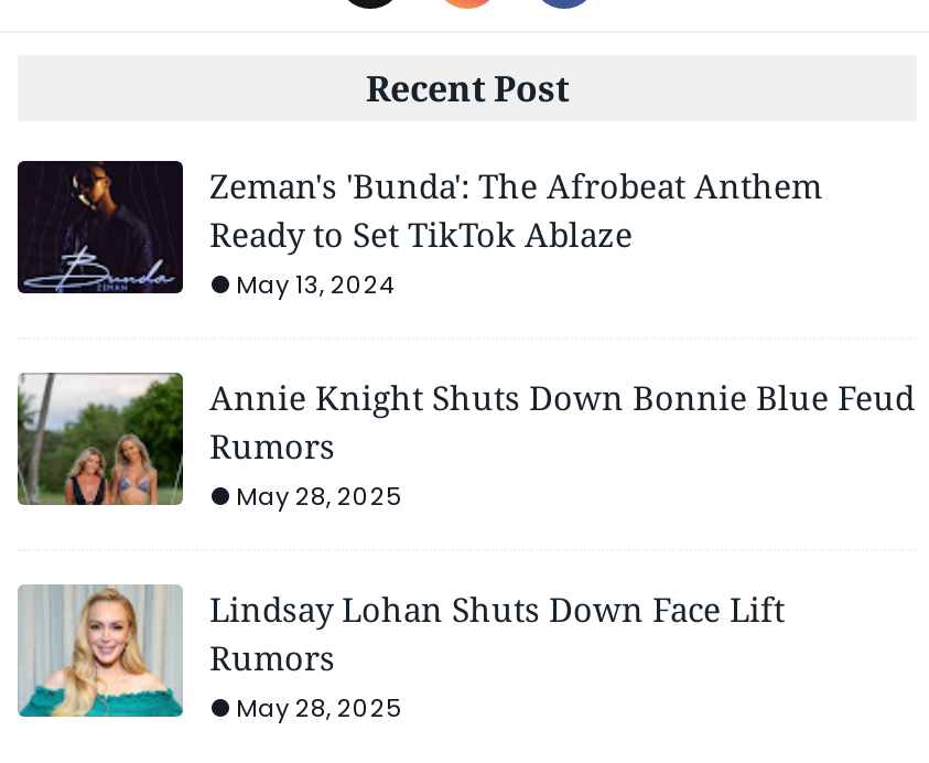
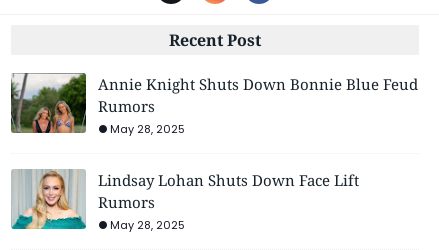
- [image]
- Zeman's 'Bunda': The Afrobeat Anthem
- Ready to Set TikTok Ablaze
- May 13, 2024
